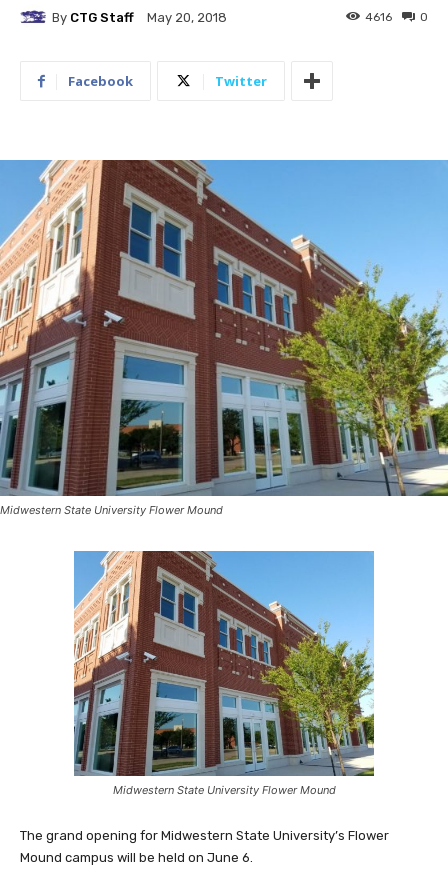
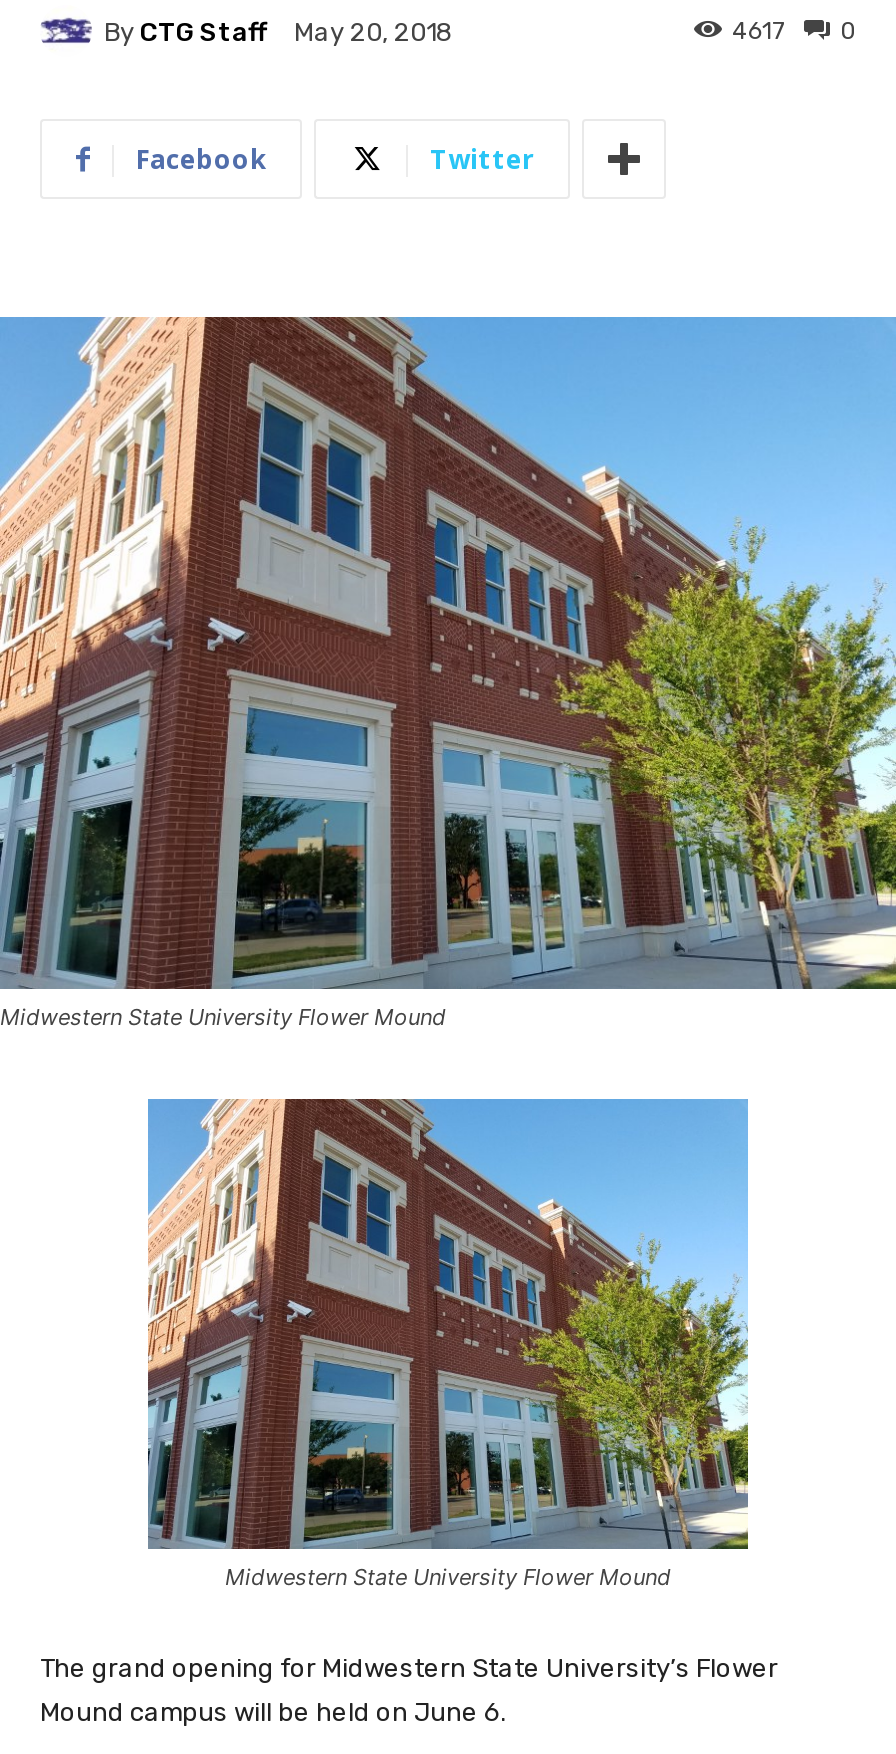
- 4616 0
+ 4617 0
